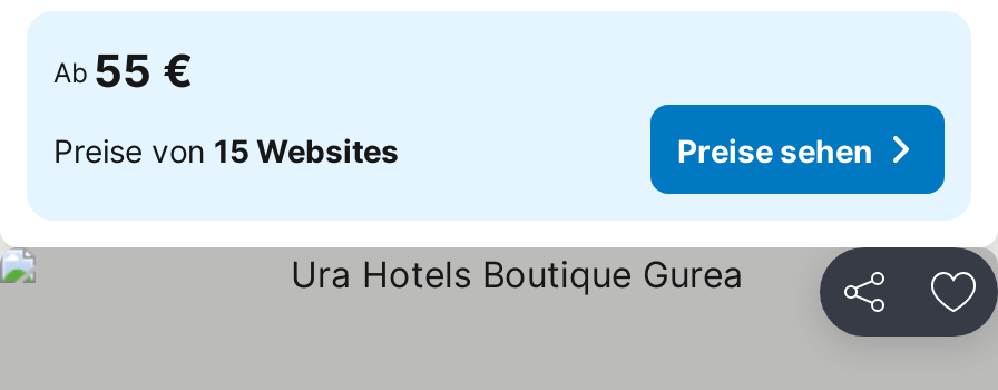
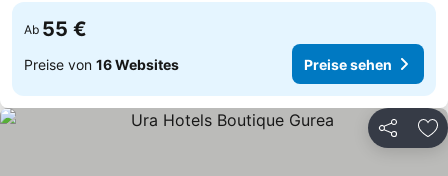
- Preise von 15 Websites
+ Preise von 16 Websites
